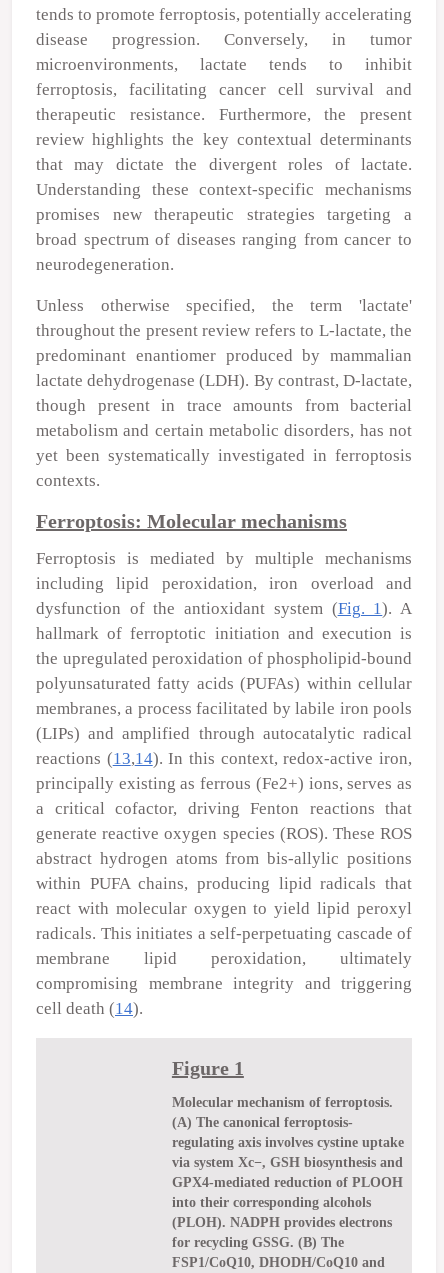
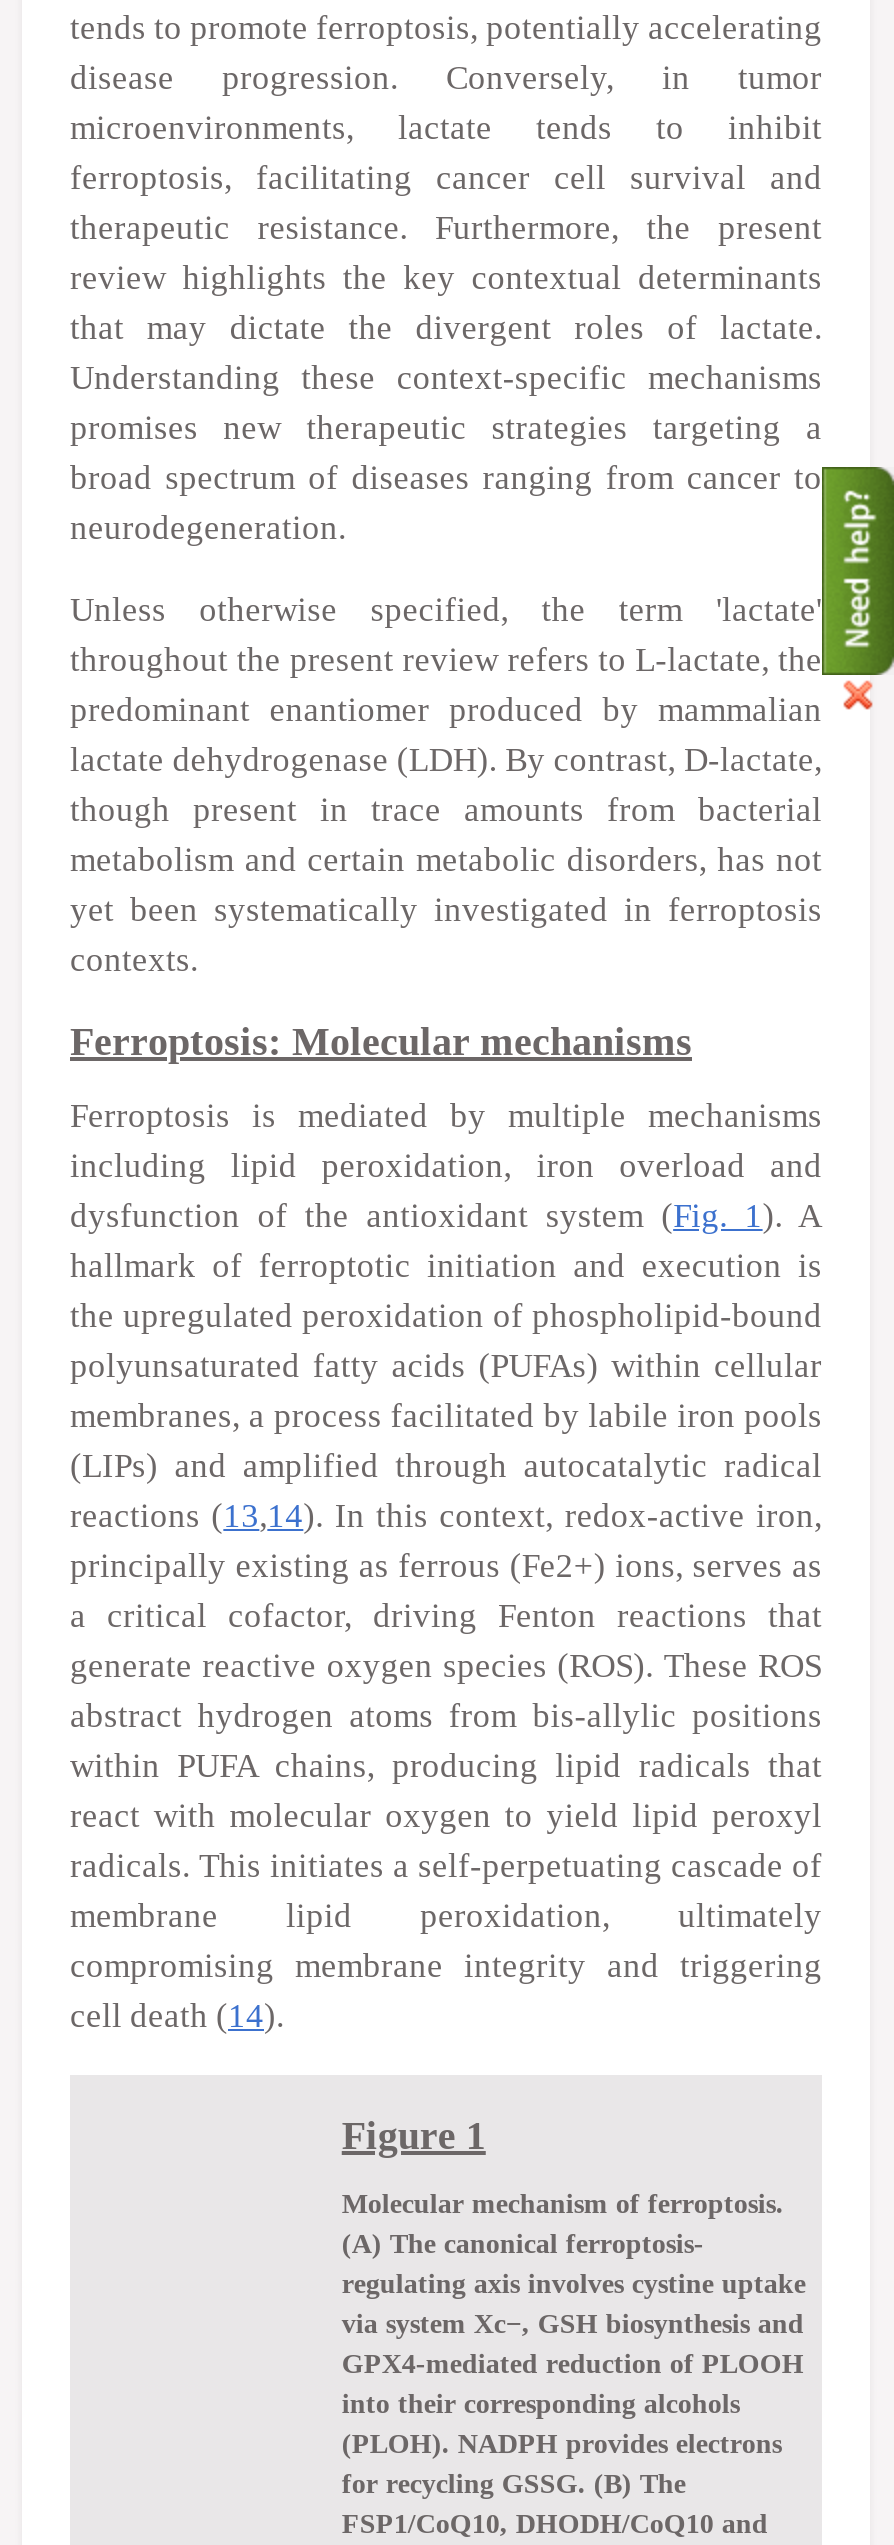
+ [image]
